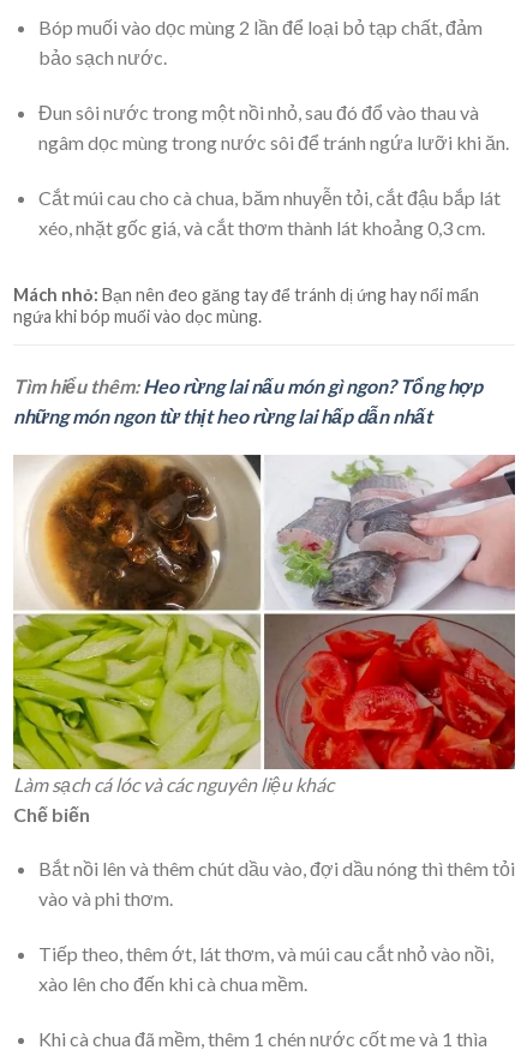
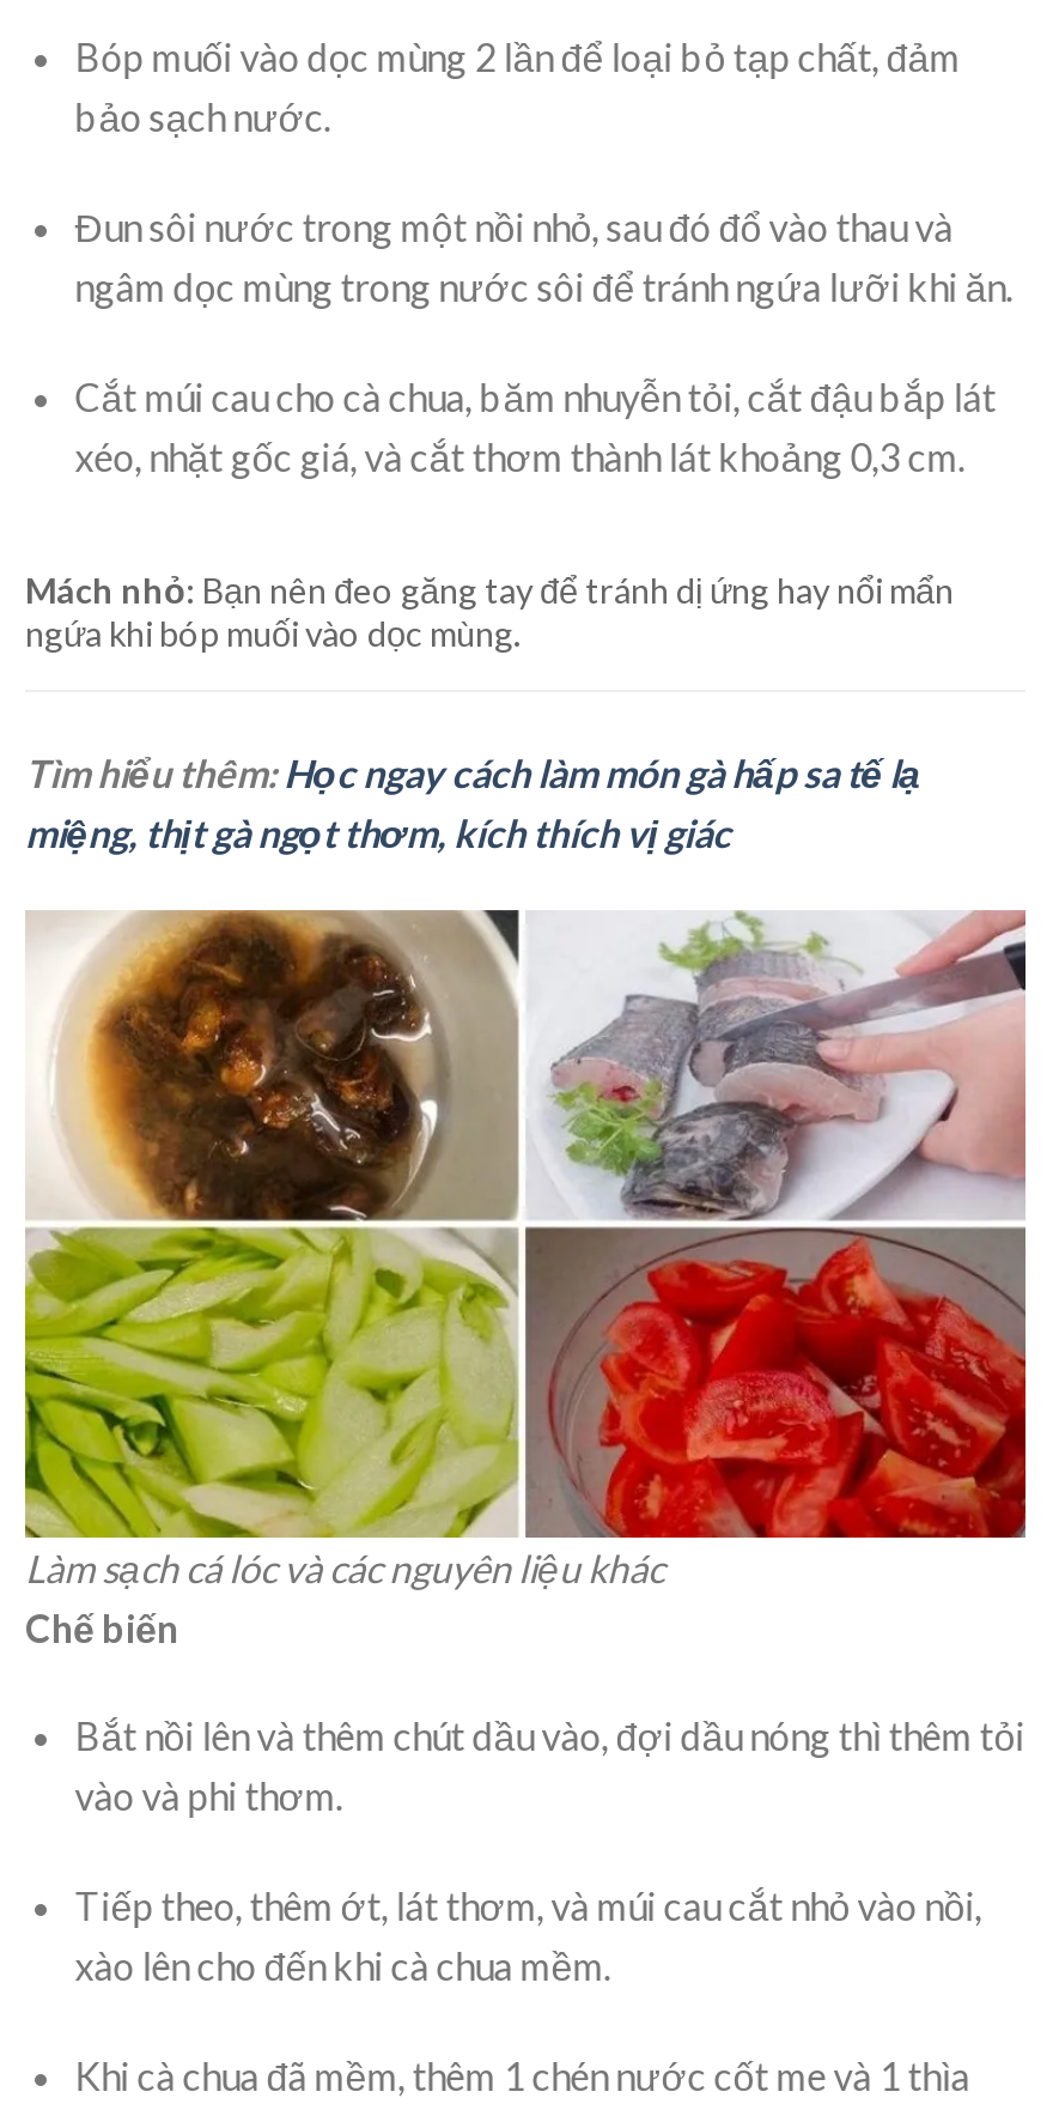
- Tìm hiểu thêm: Heo rừng lai nấu món gì ngon? Tổng hợp
- những món ngon từ thịt heo rừng lai hấp dẫn nhất
+ Tìm hiểu thêm: Học ngay cách làm món gà hấp sa tế lạ
+ miệng, thịt gà ngọt thơm, kích thích vị giác
